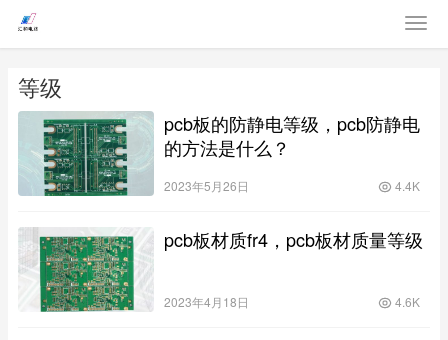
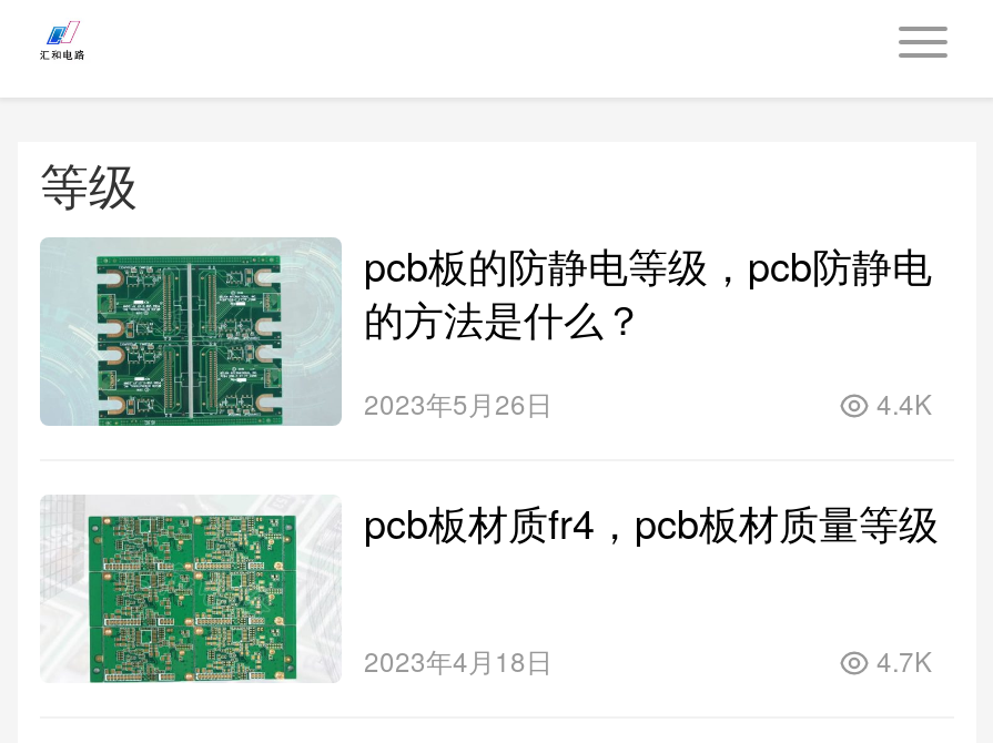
- 4.6K
+ 4.7K
